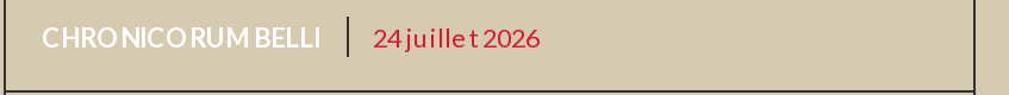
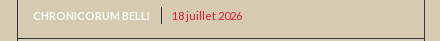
- CHRONICORUM BELLI 24 juillet 2026
+ CHRONICORUM BELLI 18 juillet 2026
